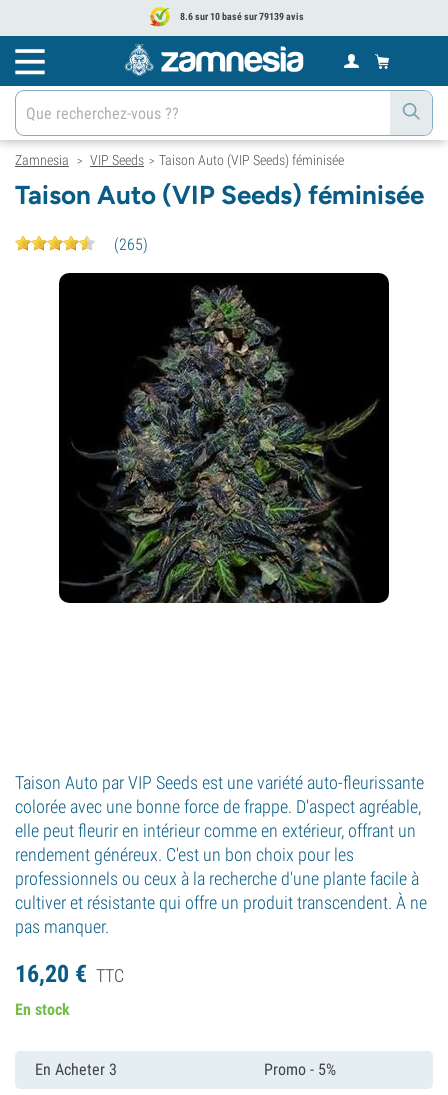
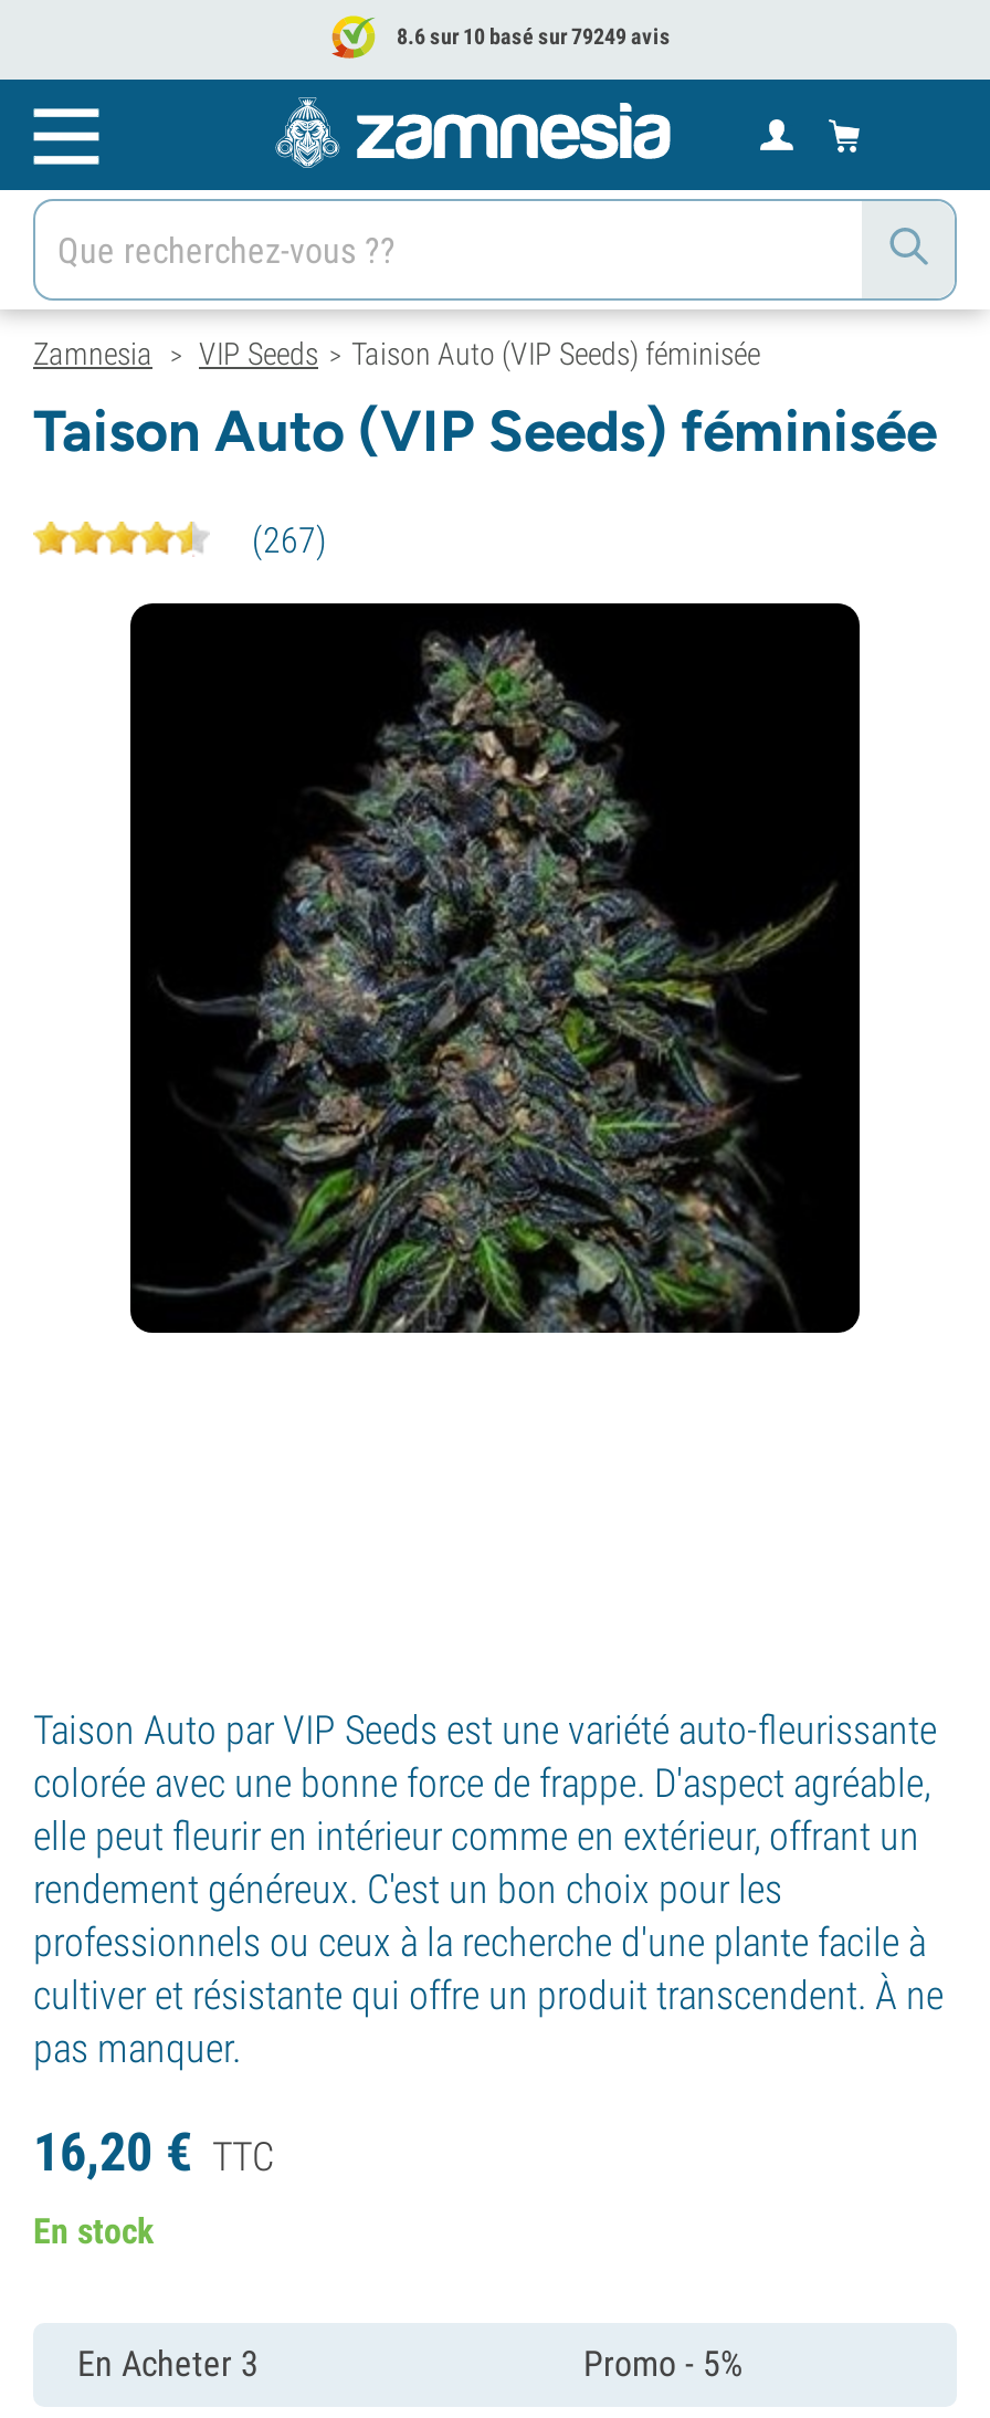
- 8.6 sur 10 basé sur 79139 avis
+ 8.6 sur 10 basé sur 79249 avis

- (265)
+ (267)
